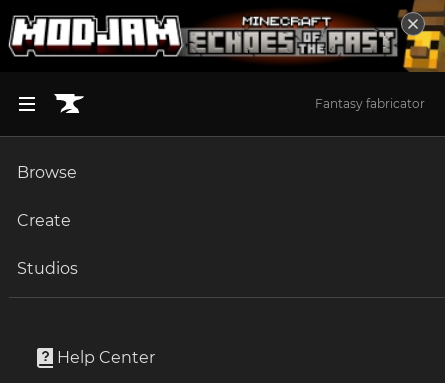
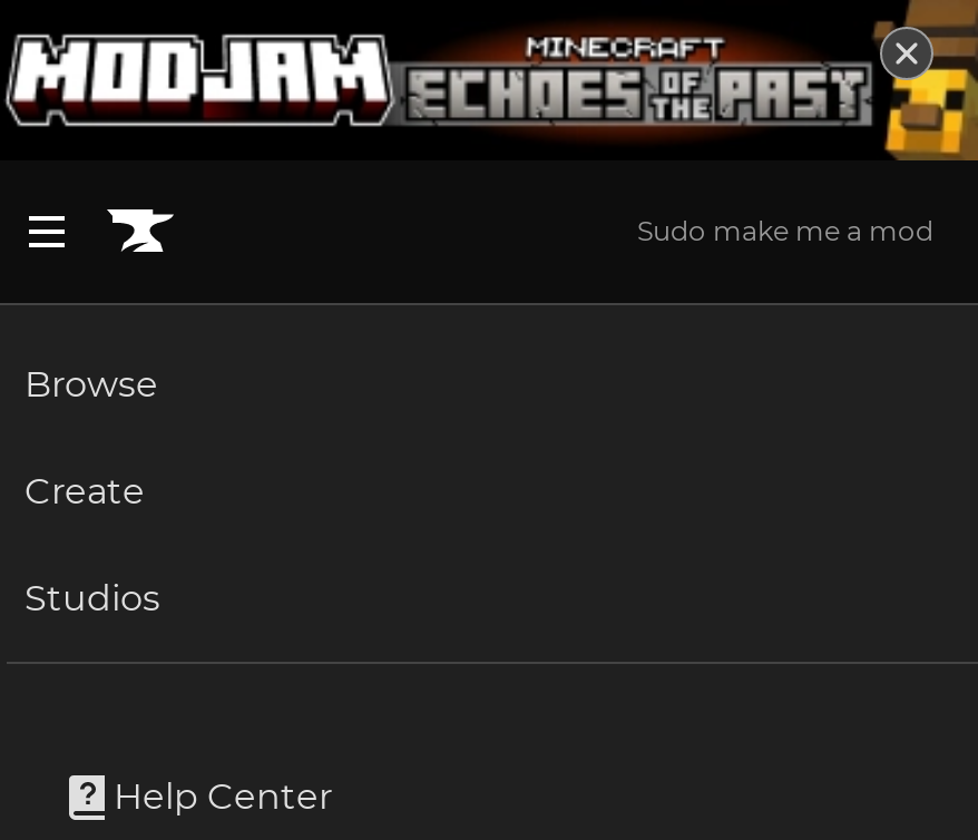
- Fantasy fabricator
+ Sudo make me a mod
